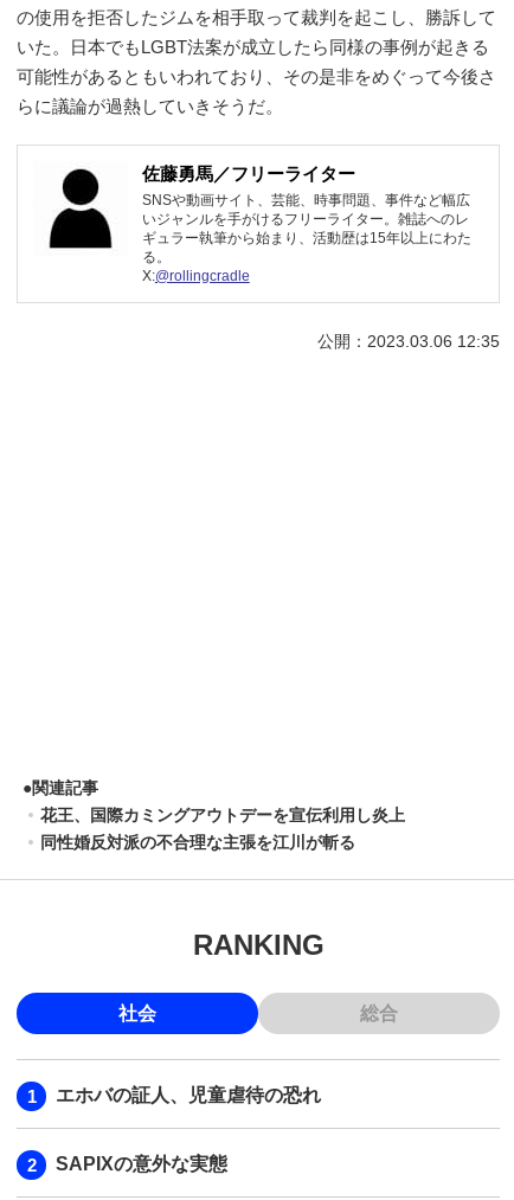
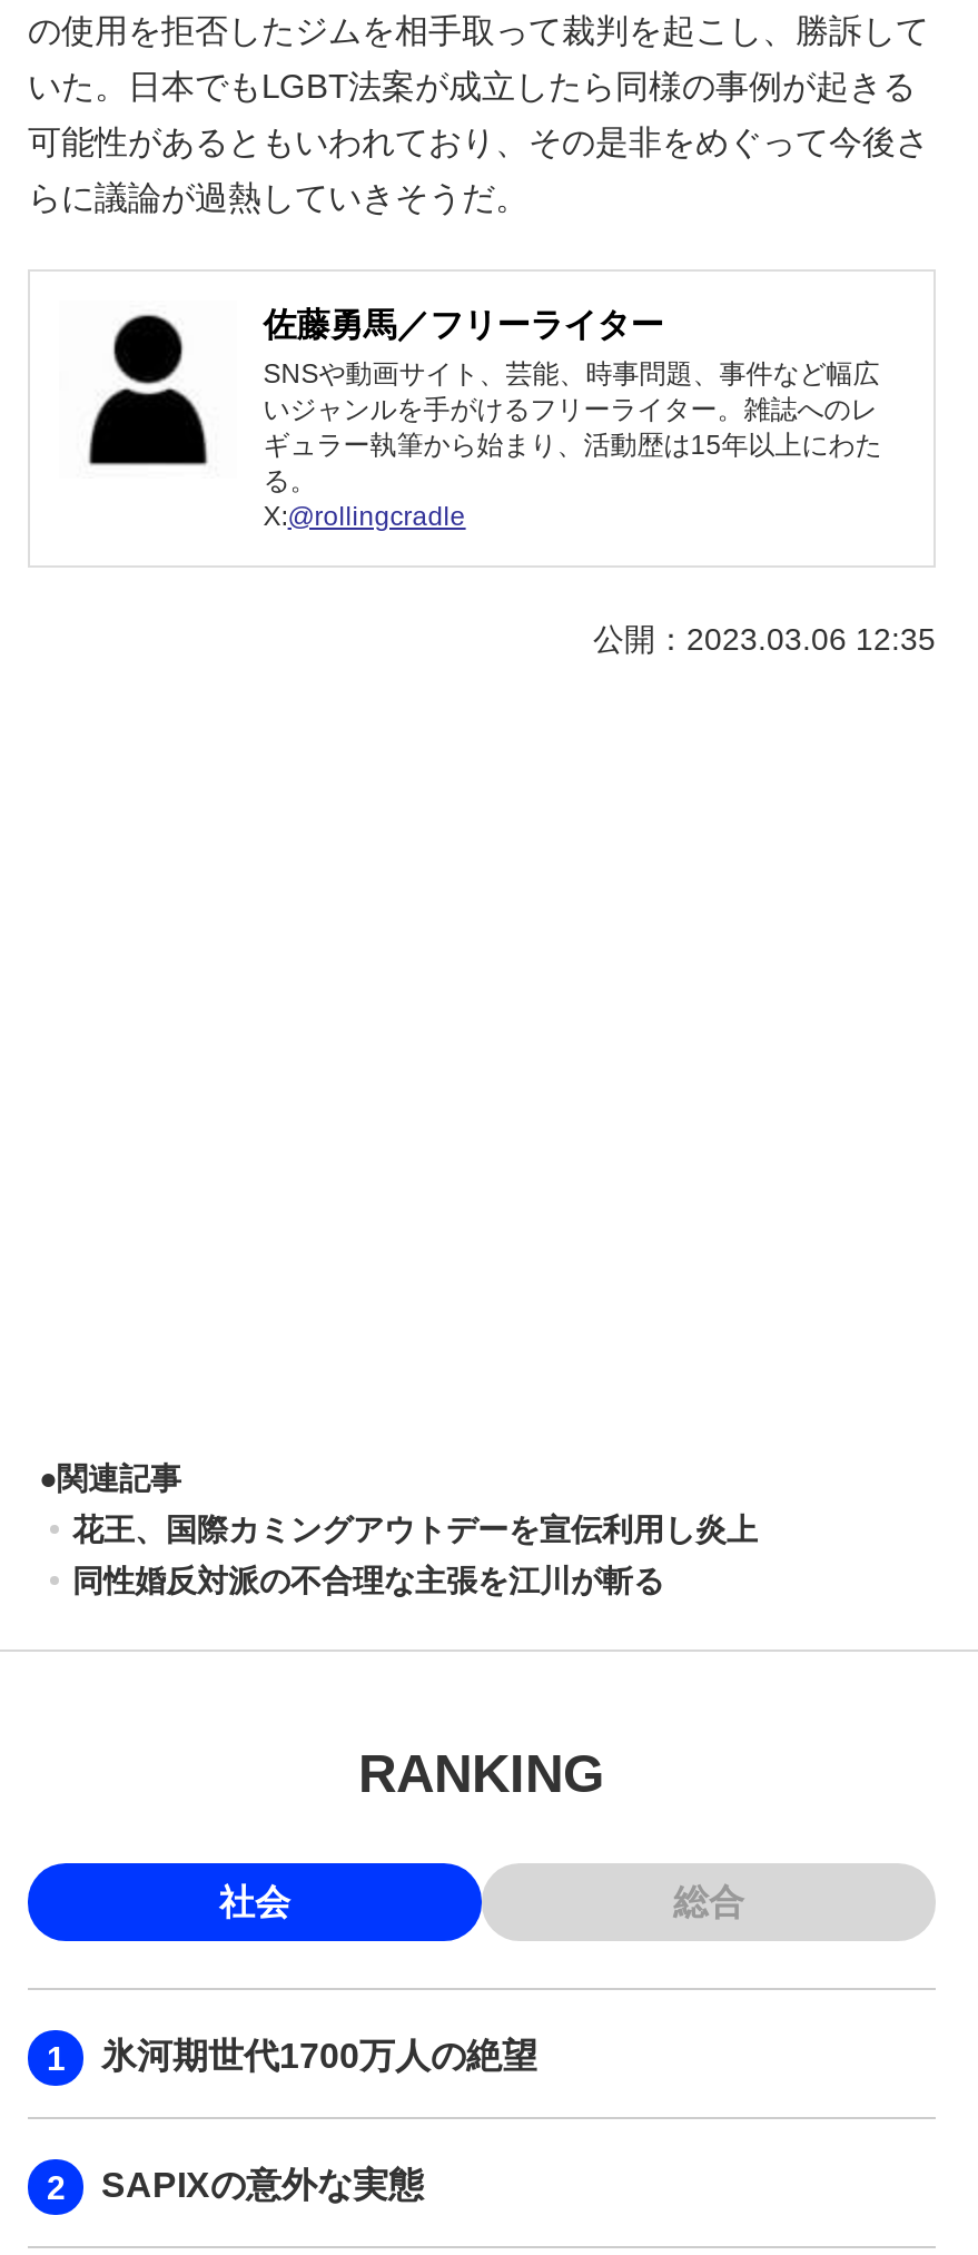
- エホバの証人、児童虐待の恐れ
+ 氷河期世代1700万人の絶望
